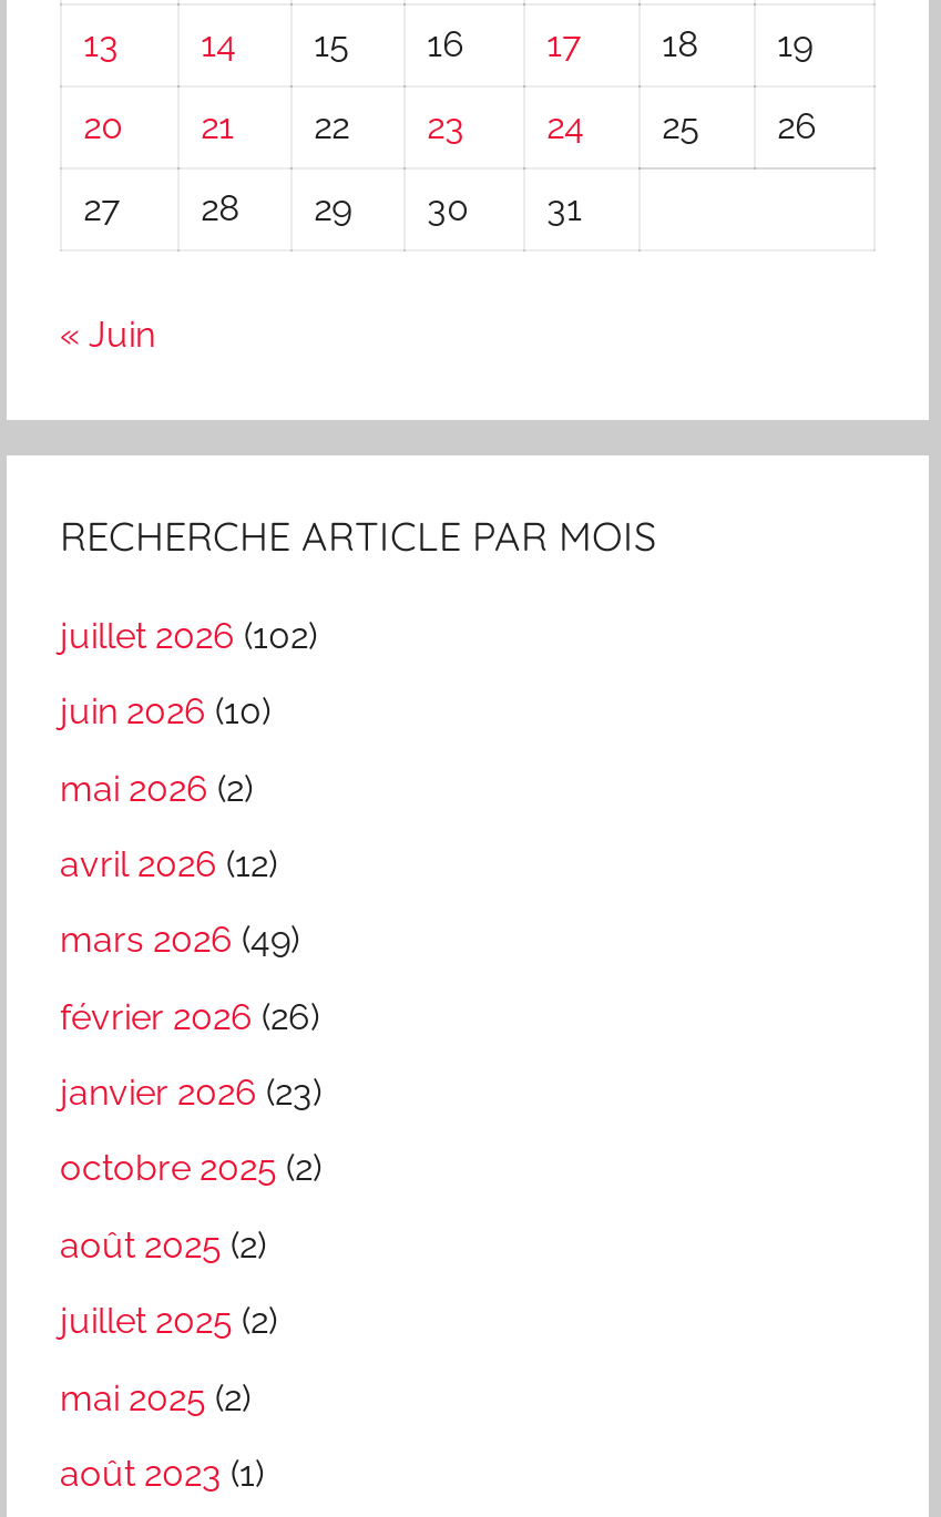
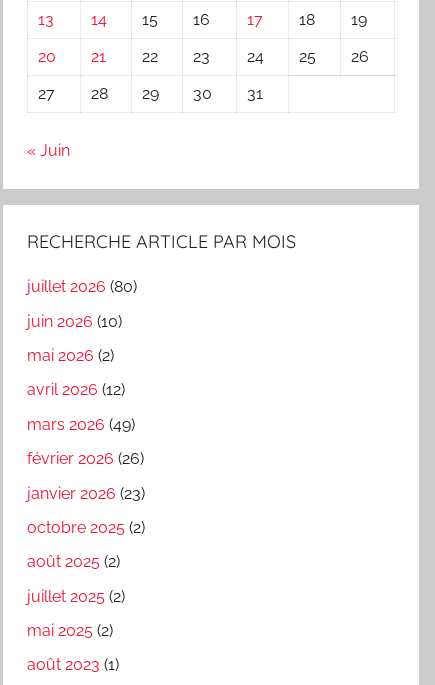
- juillet 2026 (102)
+ juillet 2026 (80)
